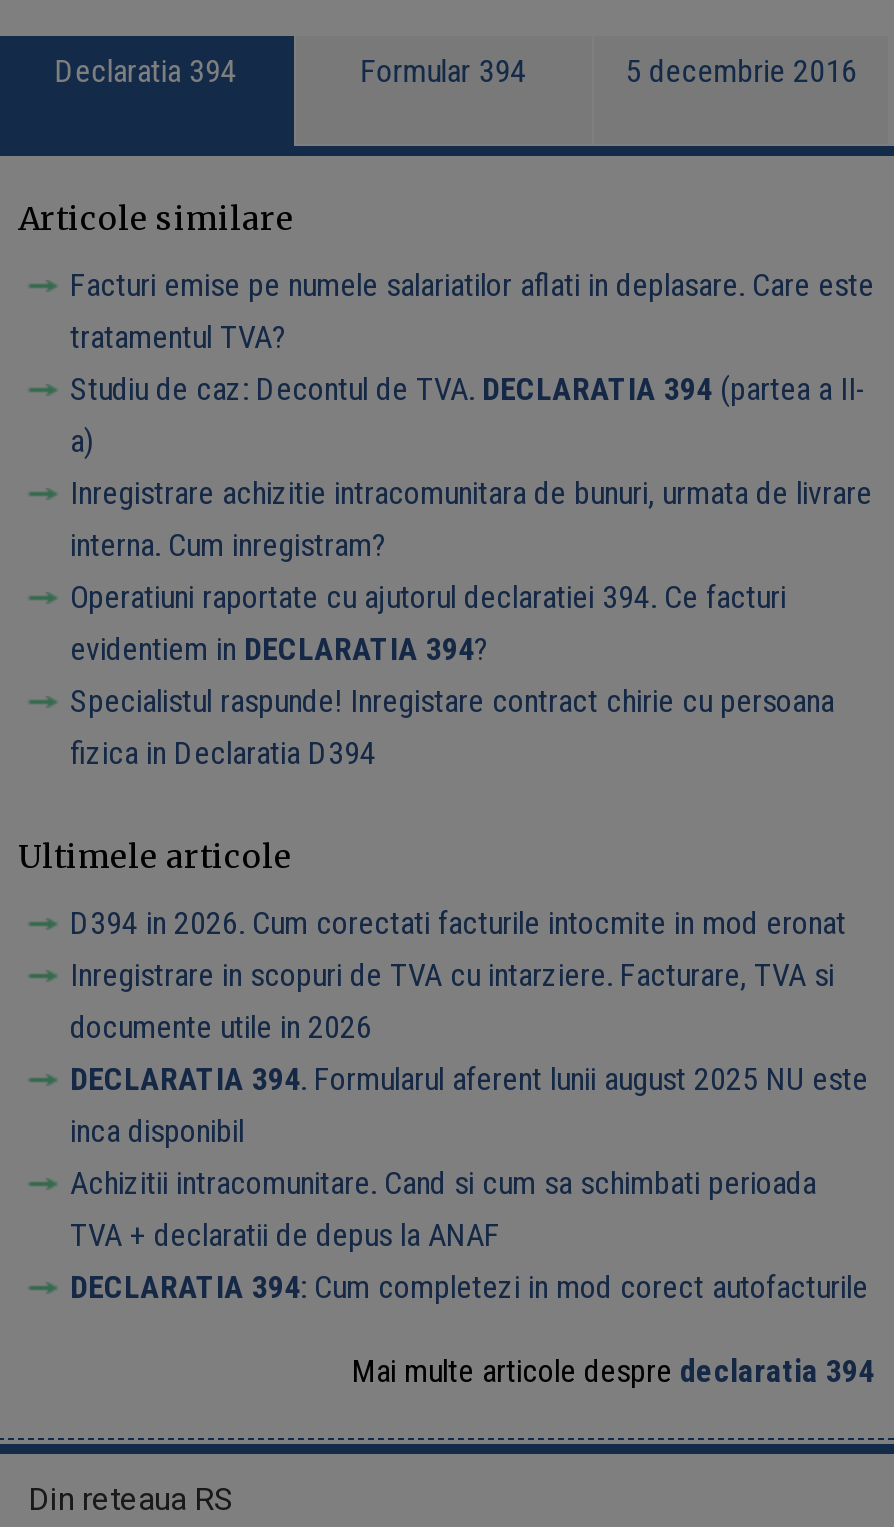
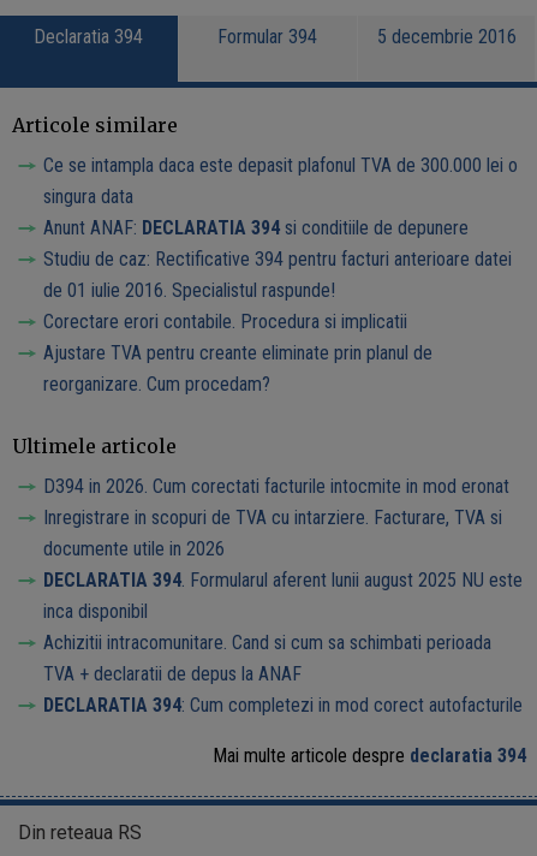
- Facturi emise pe numele salariatilor aflati in deplasare. Care este
- tratamentul TVA?
- Studiu de caz: Decontul de TVA. DECLARATIA 394 (partea a II-
- a)
- Inregistrare achizitie intracomunitara de bunuri, urmata de livrare
- interna. Cum inregistram?
- Operatiuni raportate cu ajutorul declaratiei 394. Ce facturi
- evidentiem in DECLARATIA 394?
- Specialistul raspunde! Inregistare contract chirie cu persoana
- fizica in Declaratia D394
+ Ce se intampla daca este depasit plafonul TVA de 300.000 lei o
+ singura data
+ Anunt ANAF: DECLARATIA 394 si conditiile de depunere
+ Studiu de caz: Rectificative 394 pentru facturi anterioare datei
+ de 01 iulie 2016. Specialistul raspunde!
+ Corectare erori contabile. Procedura si implicatii
+ Ajustare TVA pentru creante eliminate prin planul de
+ reorganizare. Cum procedam?
